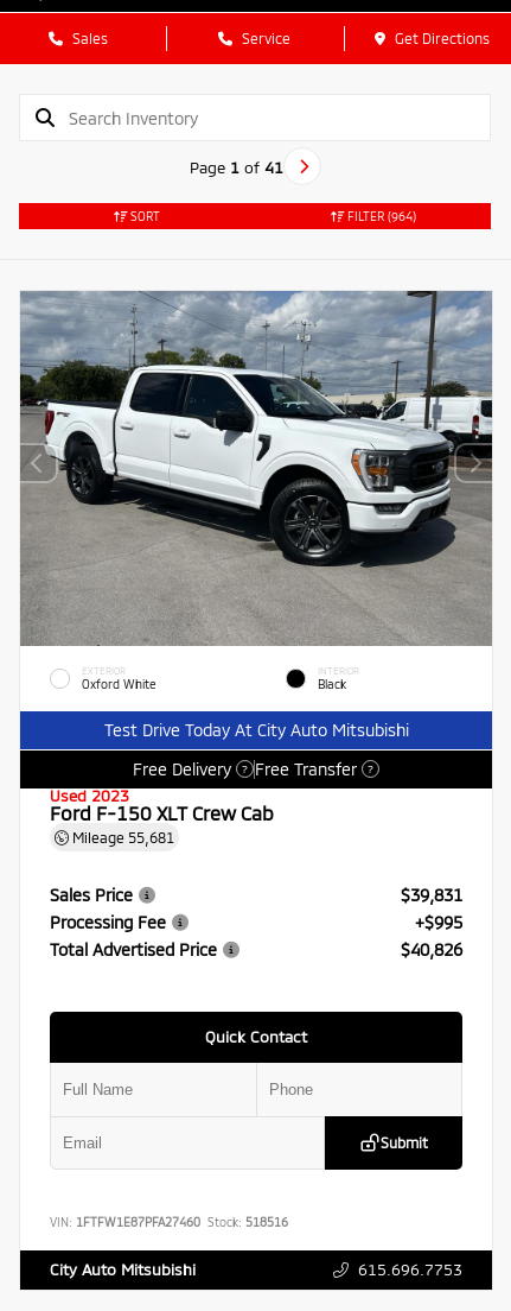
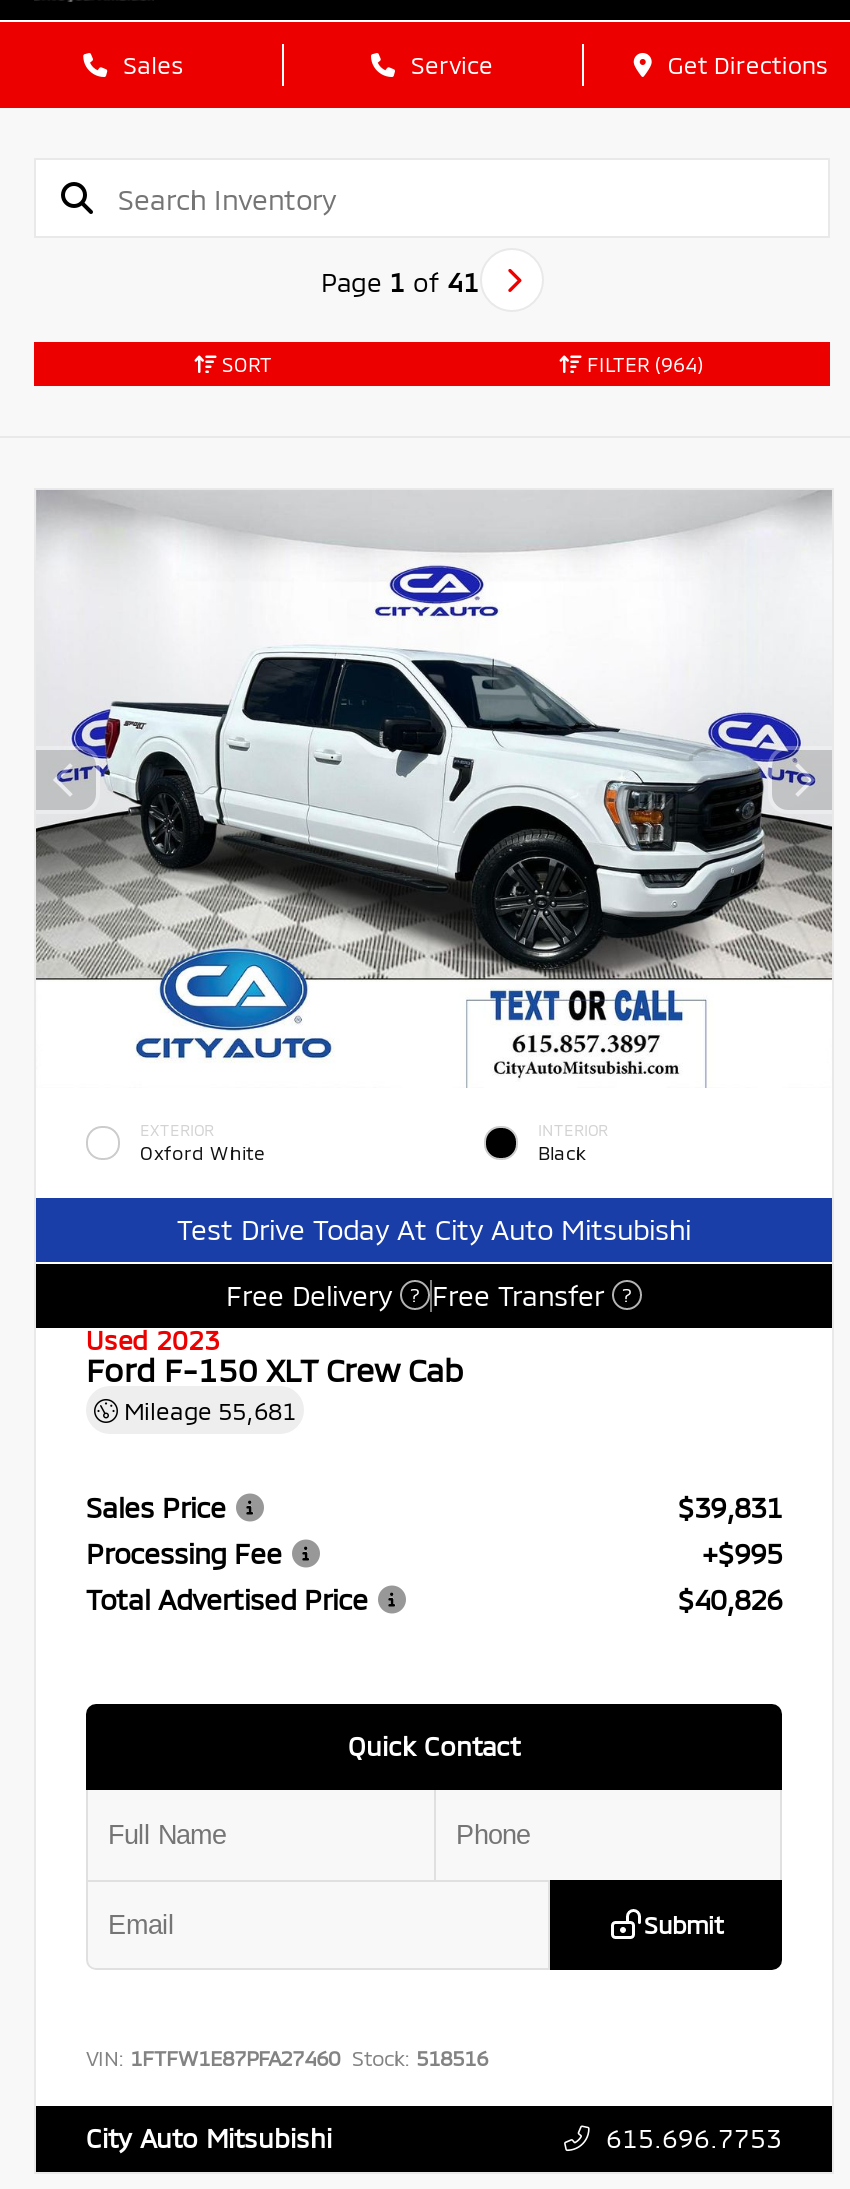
- [image]
+ [image]
